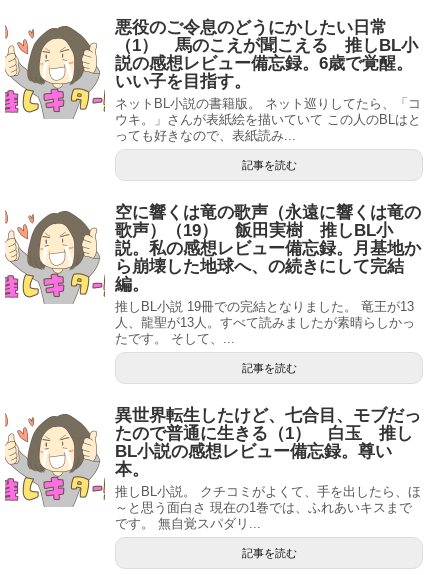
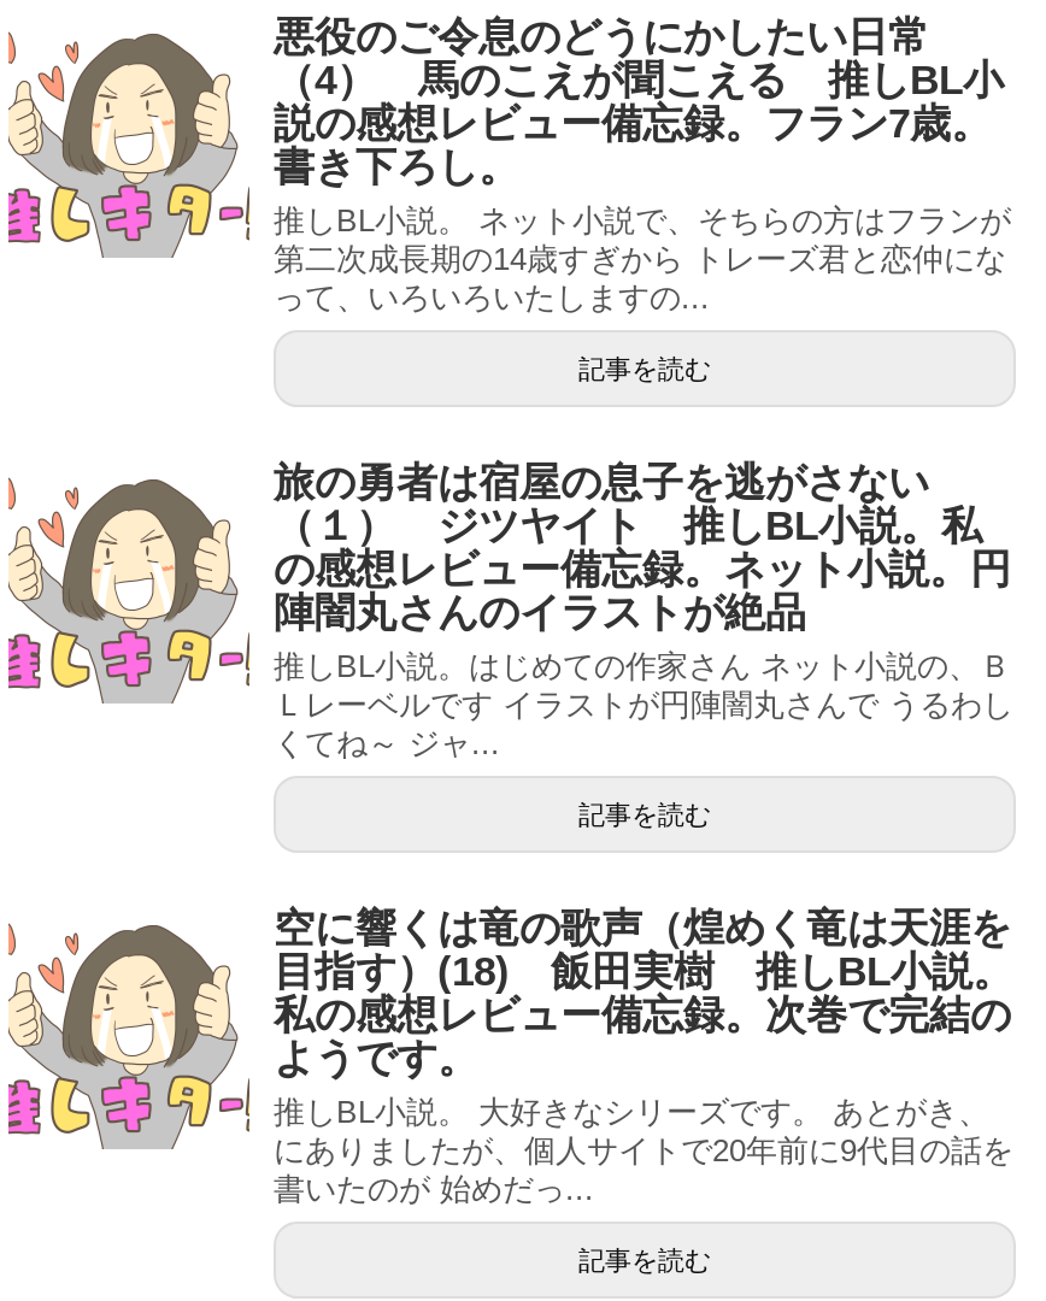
- （1） 馬のこえが聞こえる 推しBL小
- 説の感想レビュー備忘録。6歳で覚醒。
- いい子を目指す。
- ネットBL小説の書籍版。 ネット巡りしてたら、「コ
- ウキ。」さんが表紙絵を描いていて この人のBLはと
- っても好きなので、表紙読み...
+ （4） 馬のこえが聞こえる 推しBL小
+ 説の感想レビュー備忘録。フラン7歳。
+ 書き下ろし。
+ 推しBL小説。 ネット小説で、そちらの方はフランが
+ 第二次成長期の14歳すぎから トレーズ君と恋仲にな
+ って、いろいろいたしますの...

- 空に響くは竜の歌声（永遠に響くは竜の
- 歌声）（19） 飯田実樹 推しBL小
- 説。私の感想レビュー備忘録。月基地か
- ら崩壊した地球へ、の続きにして完結
- 編。
- 推しBL小説 19冊での完結となりました。 竜王が13
- 人、龍聖が13人。すべて読みましたが素晴らしかっ
- たです。 そして、...
+ 旅の勇者は宿屋の息子を逃がさない
+ （１） ジツヤイト 推しBL小説。私
+ の感想レビュー備忘録。ネット小説。円
+ 陣闇丸さんのイラストが絶品
+ 推しBL小説。はじめての作家さん ネット小説の、Ｂ
+ Ｌレーベルです イラストが円陣闇丸さんで うるわし
+ くてね～ ジャ...

- 異世界転生したけど、七合目、モブだっ
- たので普通に生きる（1） 白玉 推し
- BL小説の感想レビュー備忘録。尊い
- 本。
- 推しBL小説。 クチコミがよくて、手を出したら、ほ
- ～と思う面白さ 現在の1巻では、ふれあいキスまで
- です。 無自覚スパダリ...
+ 空に響くは竜の歌声（煌めく竜は天涯を
+ 目指す）(18) 飯田実樹 推しBL小説。
+ 私の感想レビュー備忘録。次巻で完結の
+ ようです。
+ 推しBL小説。 大好きなシリーズです。 あとがき、
+ にありましたが、個人サイトで20年前に9代目の話を
+ 書いたのが 始めだっ...
